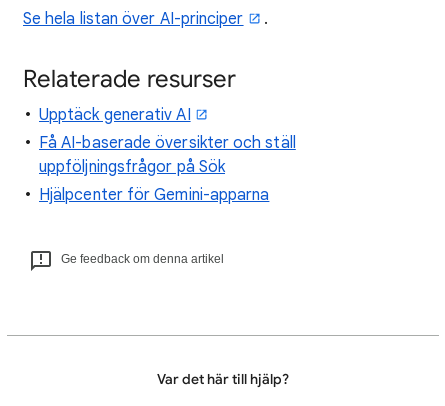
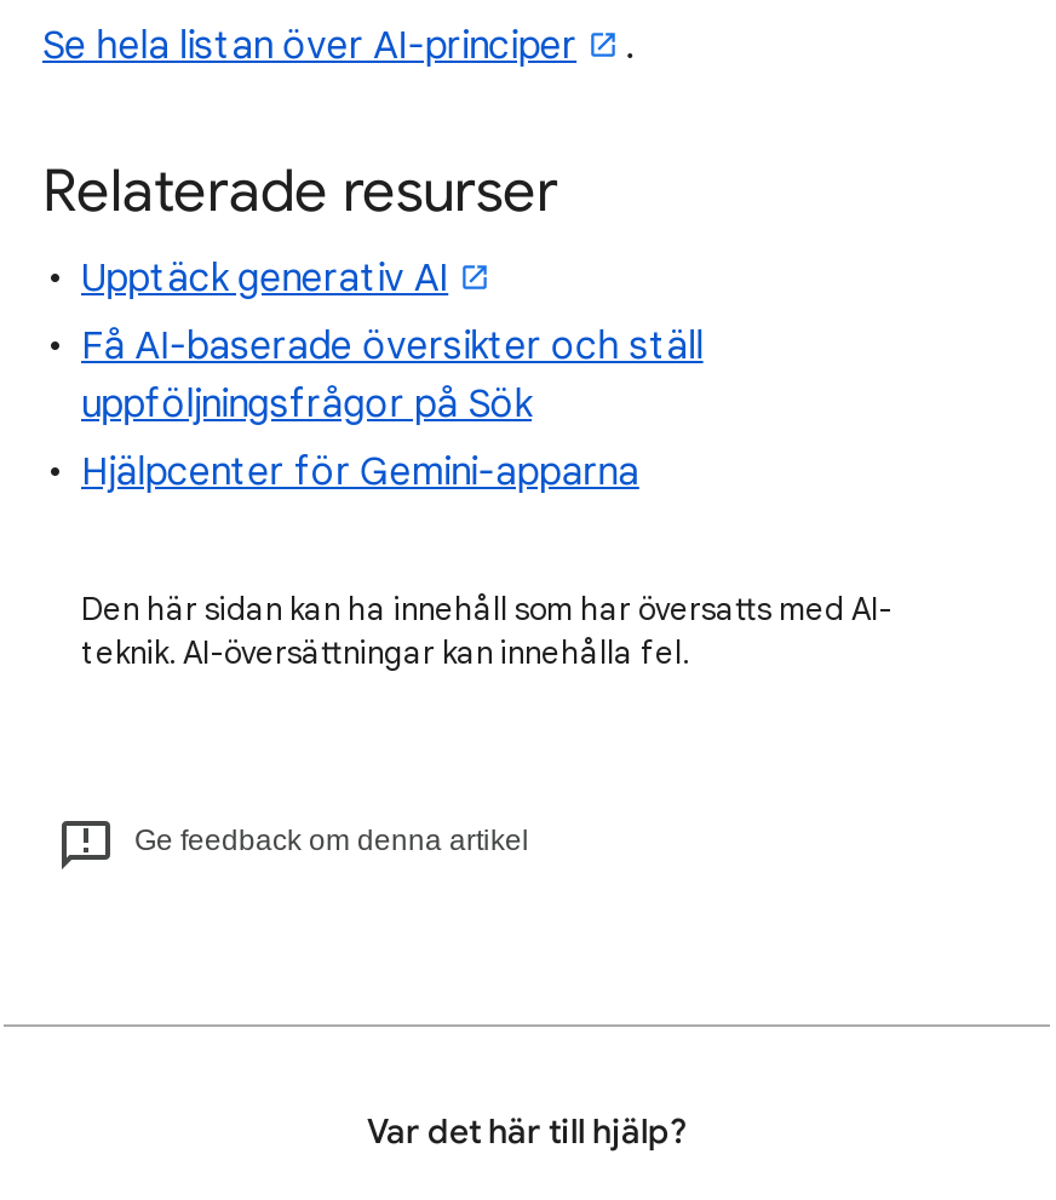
+ Den här sidan kan ha innehåll som har översatts med AI-
+ teknik. AI-översättningar kan innehålla fel.
